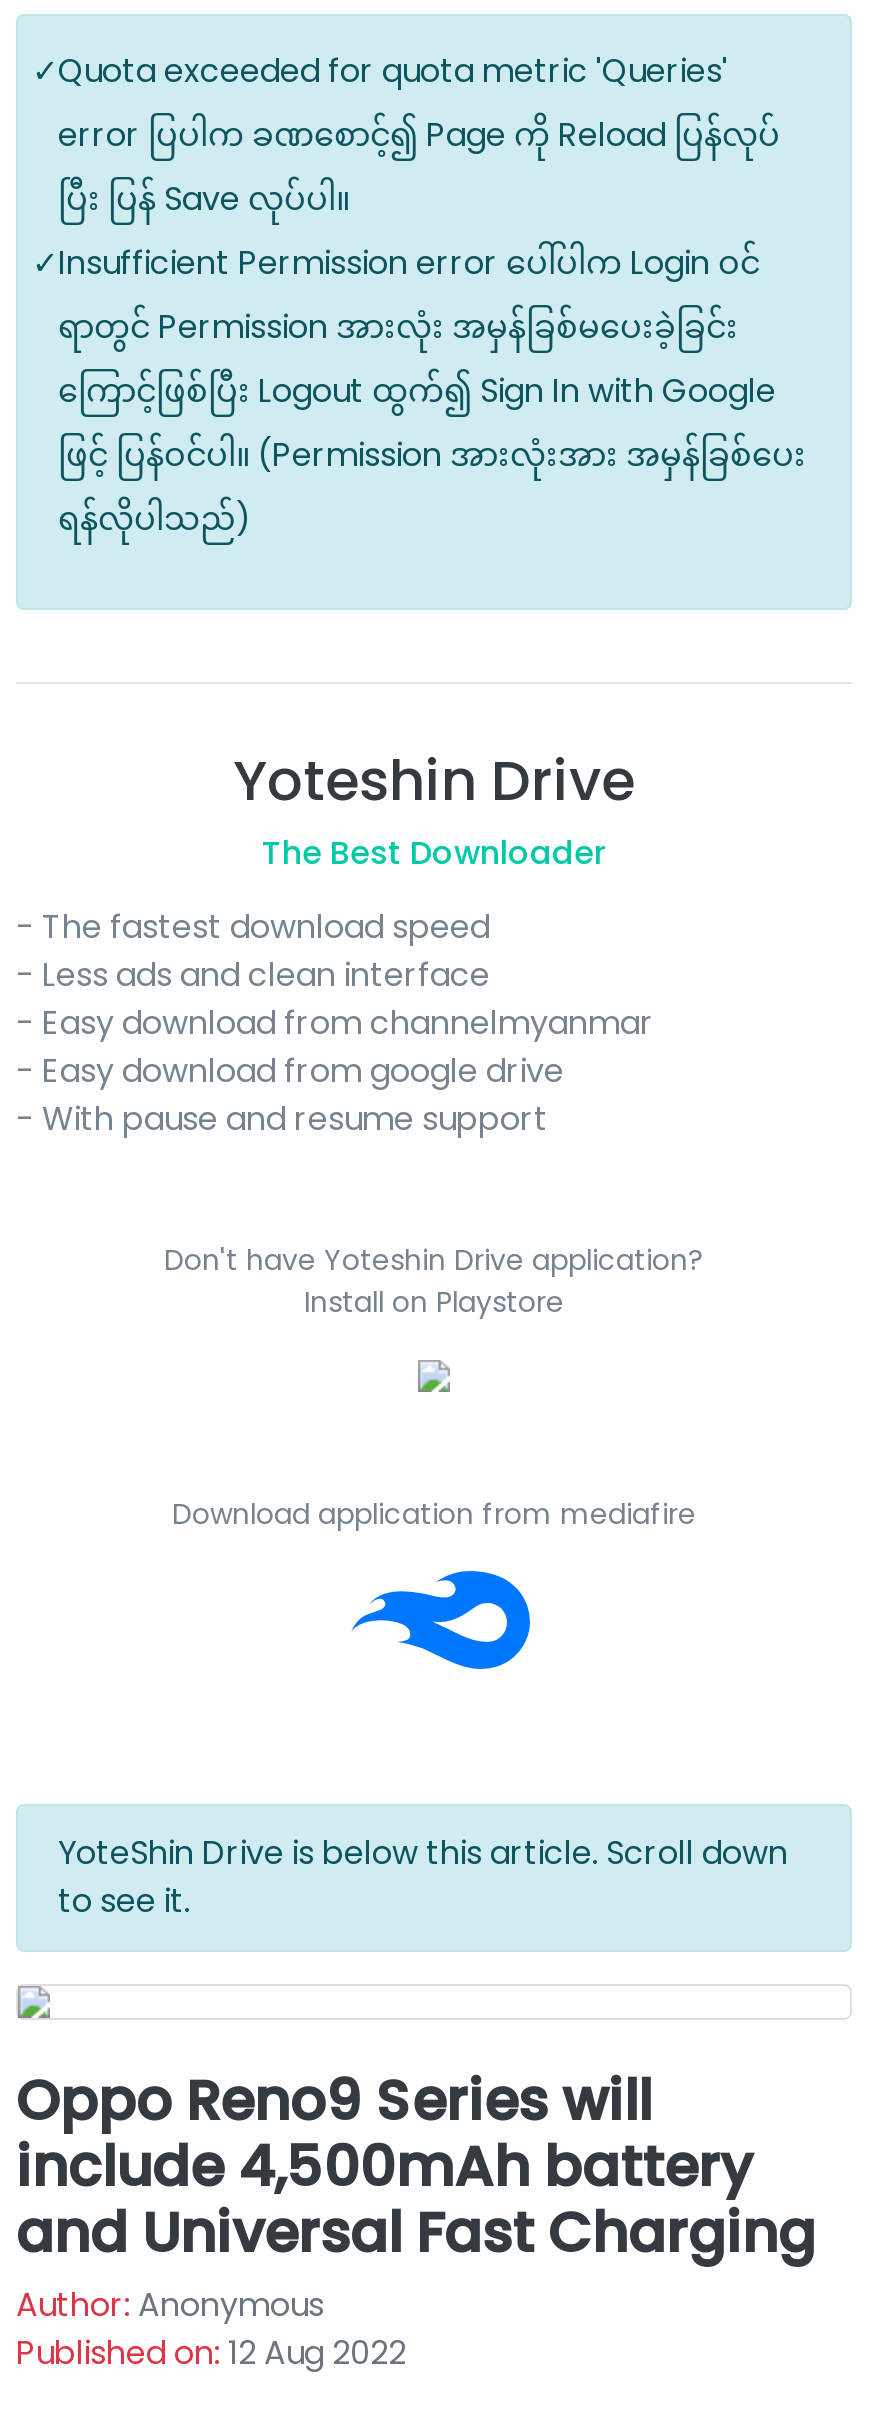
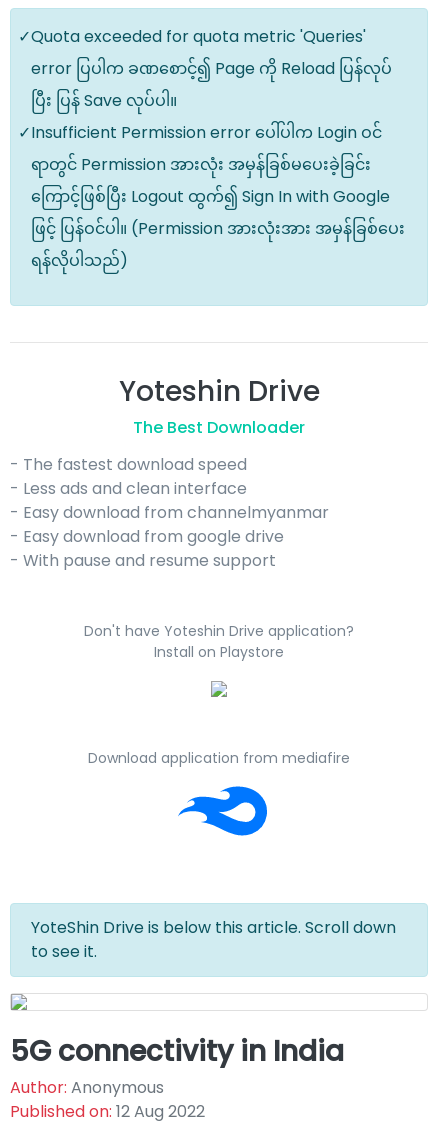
- Oppo Reno9 Series will
- include 4,500mAh battery
- and Universal Fast Charging
+ 5G connectivity in India
